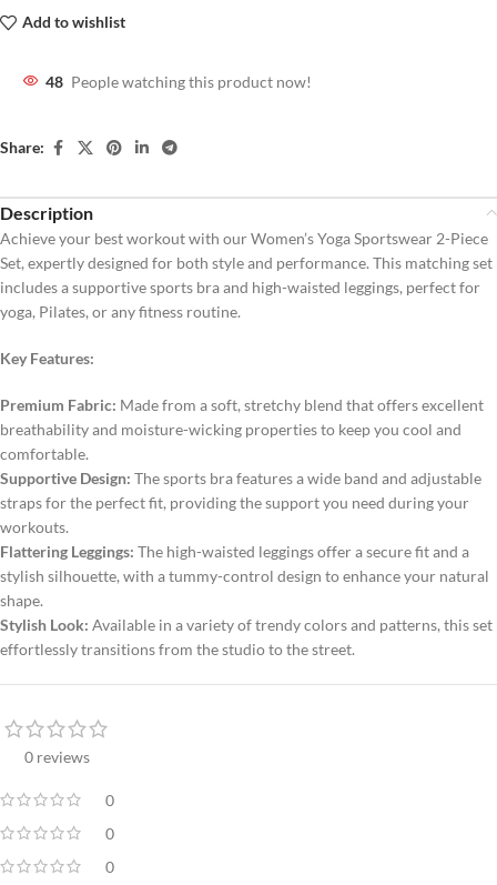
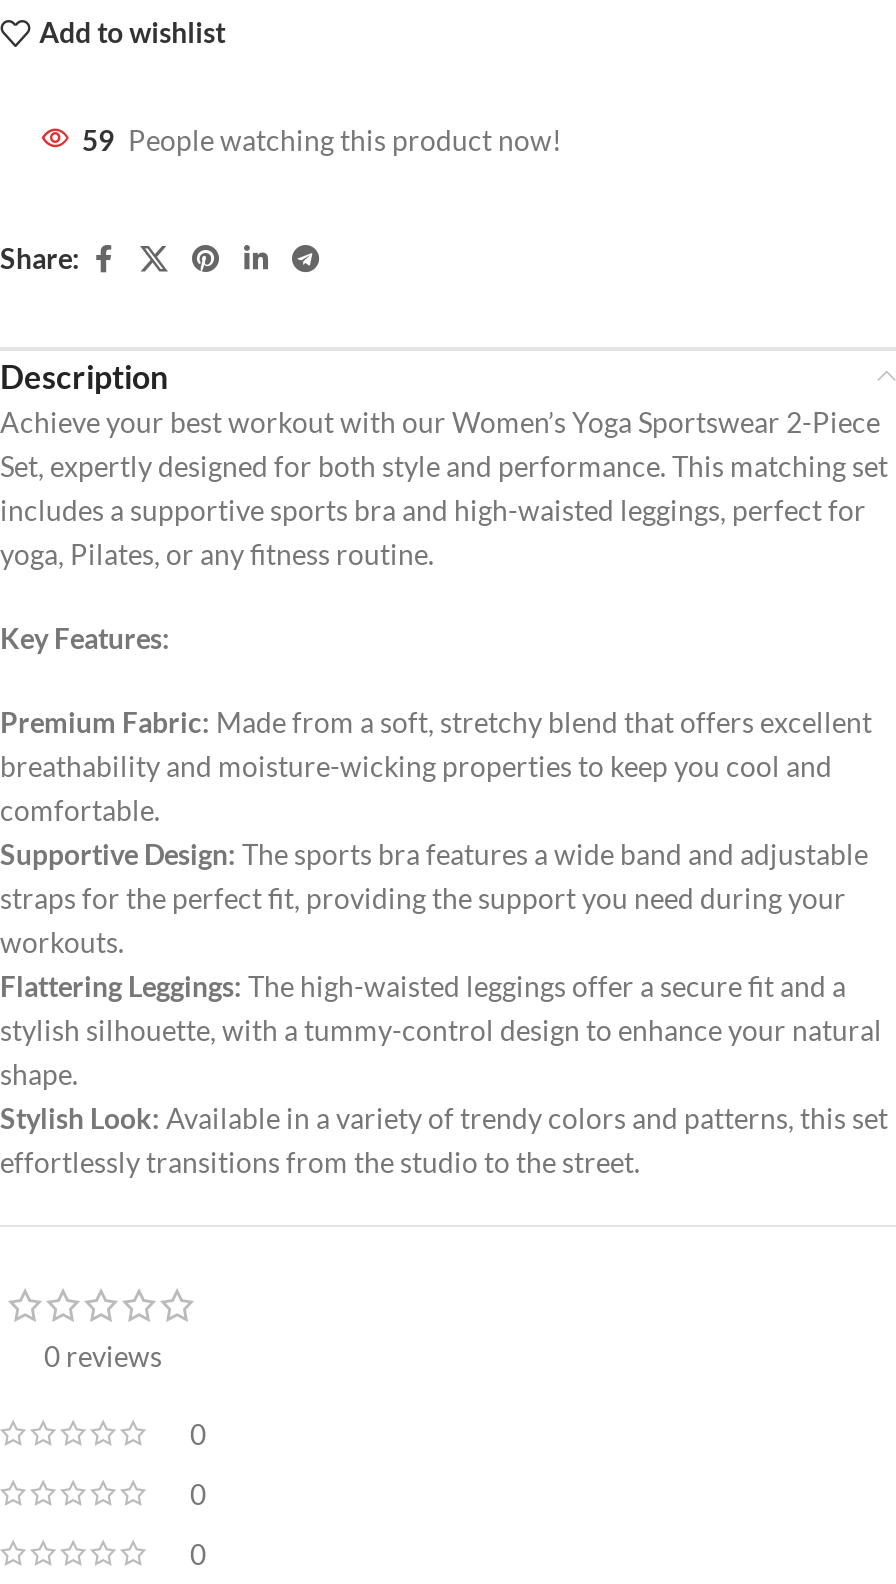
- 48 People watching this product now!
+ 59 People watching this product now!
